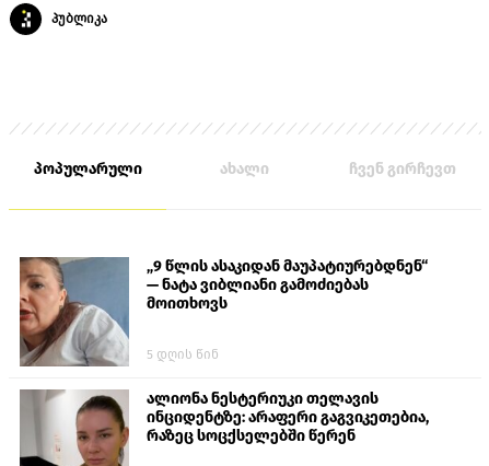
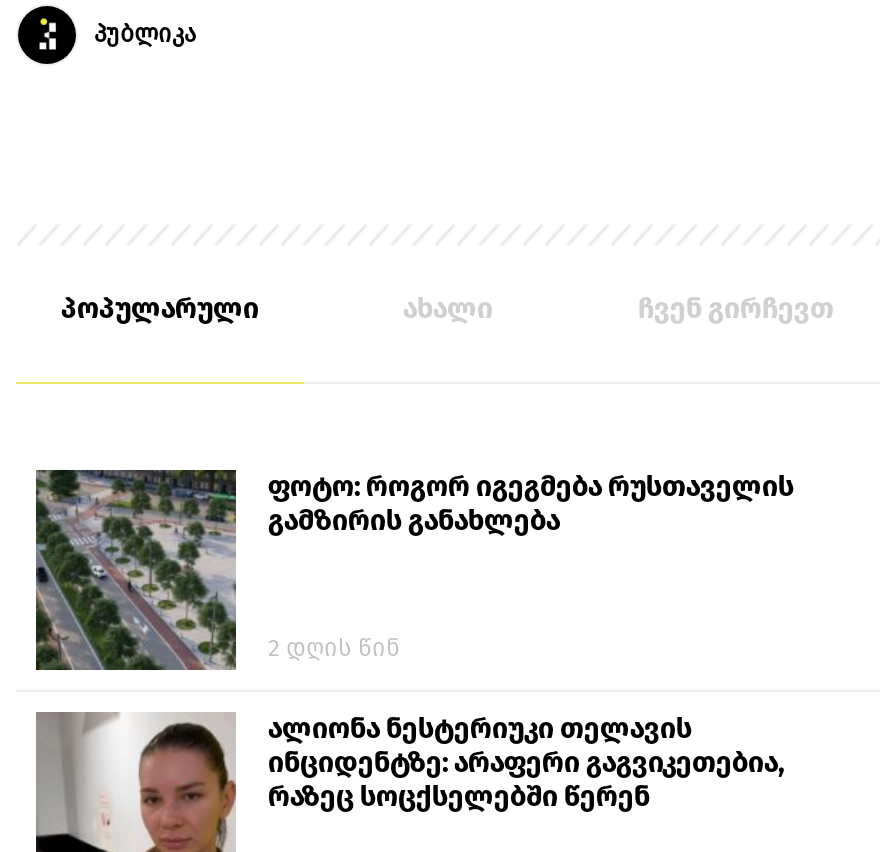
- [image]
- „9 წლის ასაკიდან მაუპატიურებდნენ“
- — ნატა ვიბლიანი გამოძიებას
- მოითხოვს
+ [image]
+ ფოტო: როგორ იგეგმება რუსთაველის
+ გამზირის განახლება

- 5 დღის წინ
+ 2 დღის წინ
